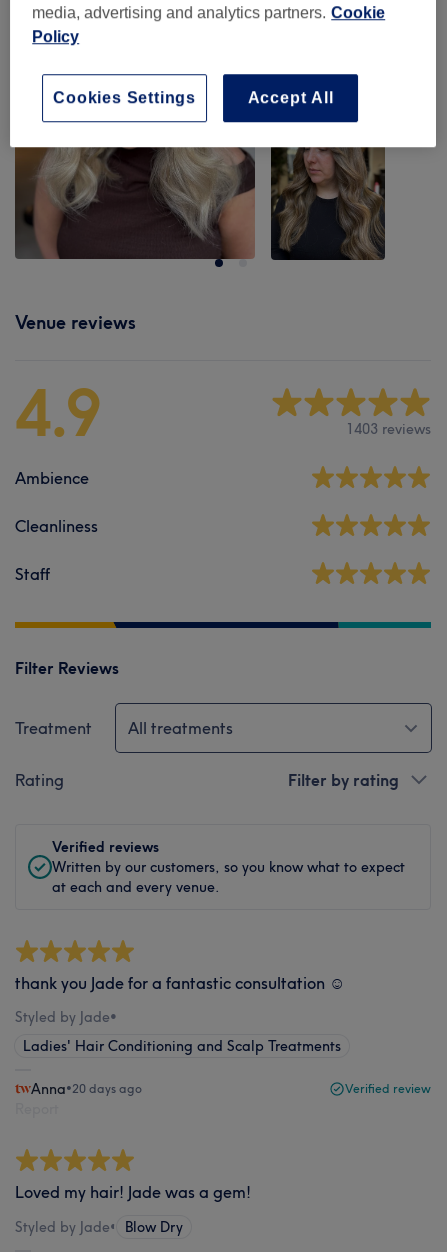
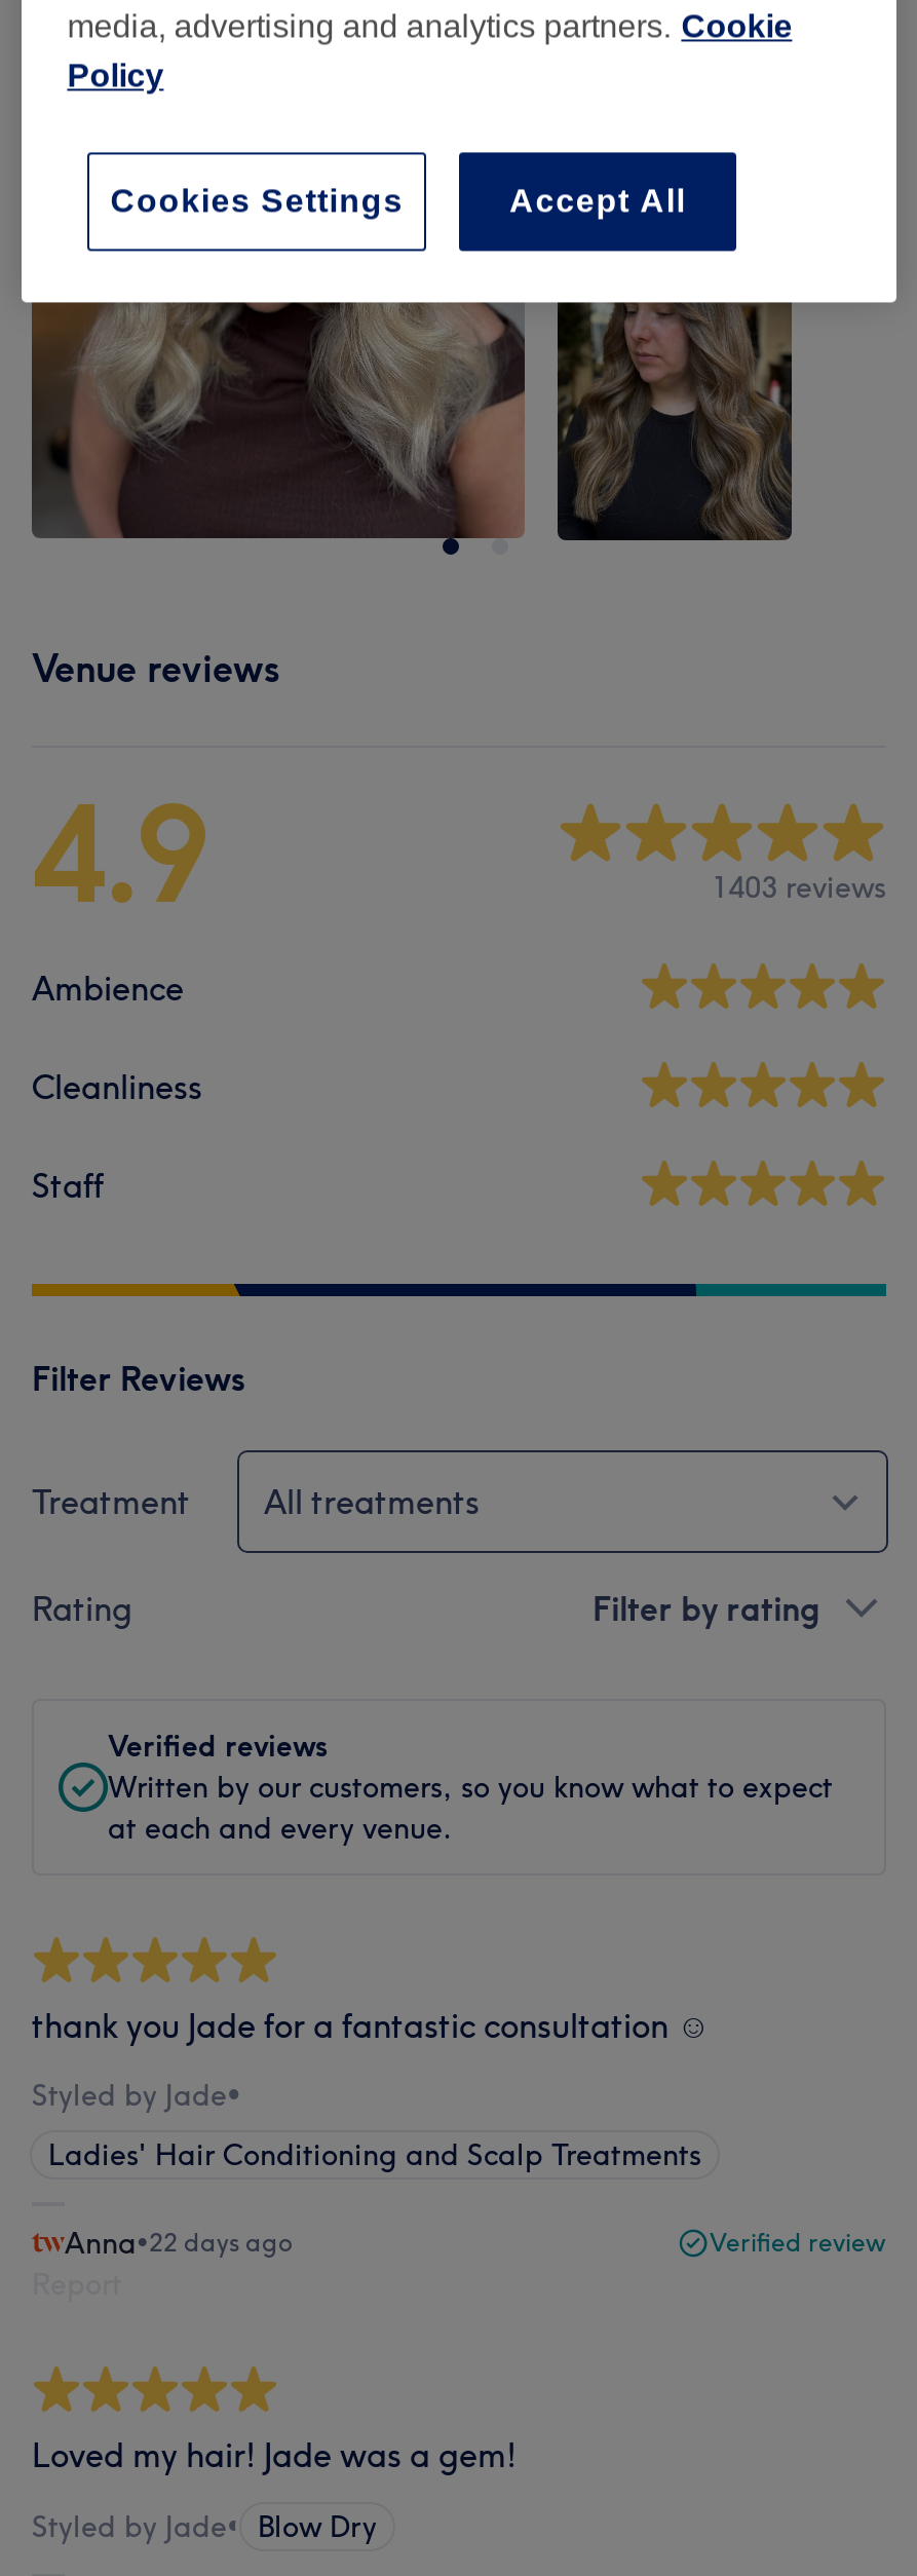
- Anna•20 days ago
+ Anna•22 days ago
